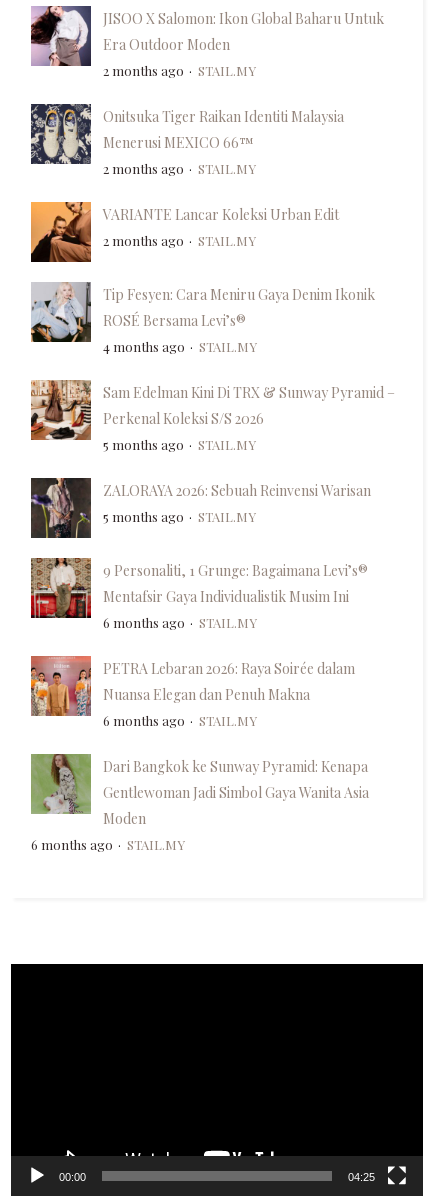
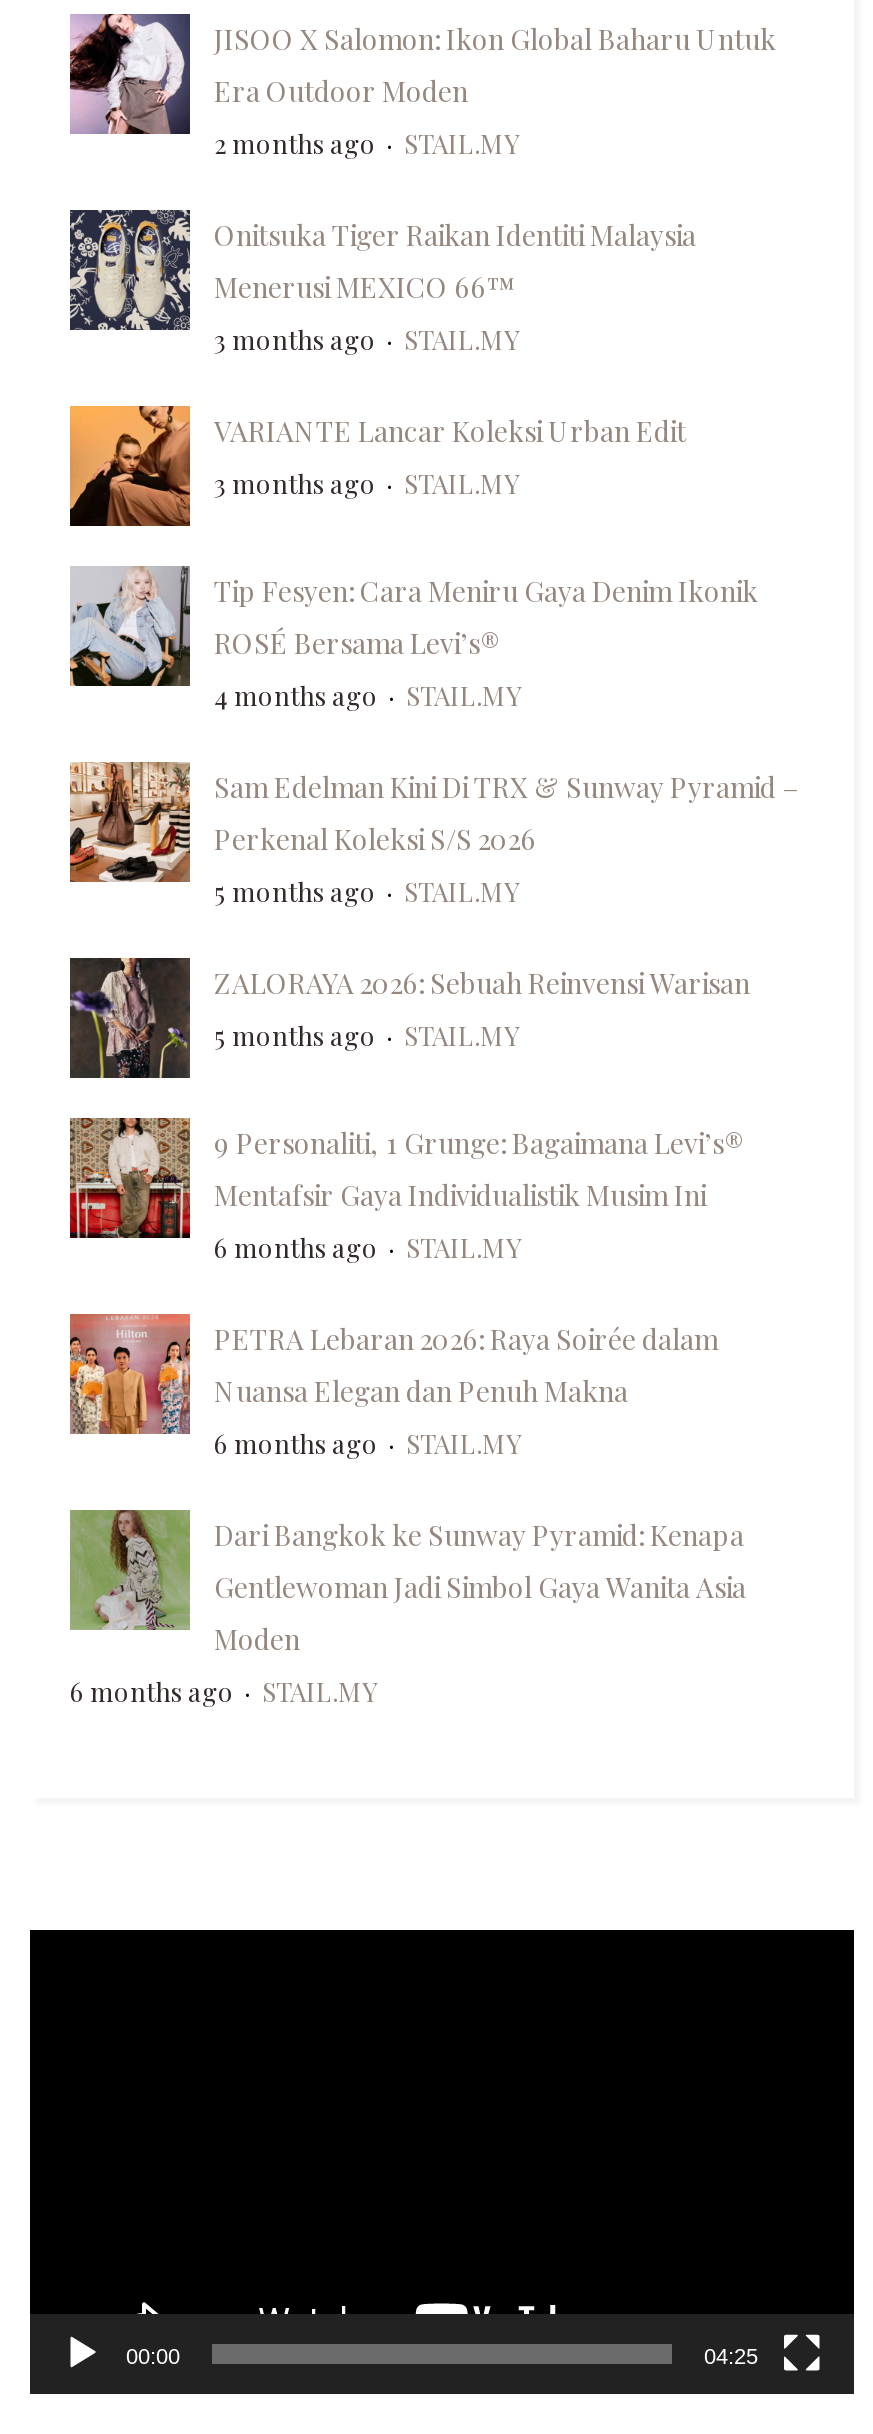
- 2 months ago STAIL.MY
+ 3 months ago STAIL.MY

- 2 months ago STAIL.MY
+ 3 months ago STAIL.MY
